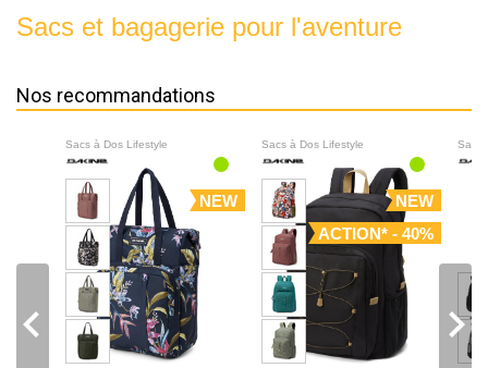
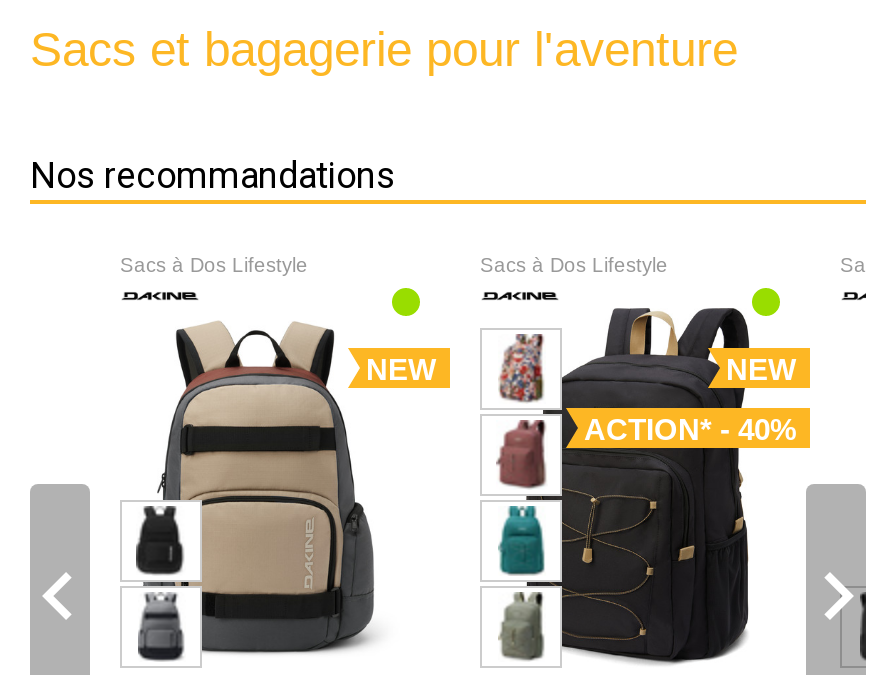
- [image]
+ [image]
